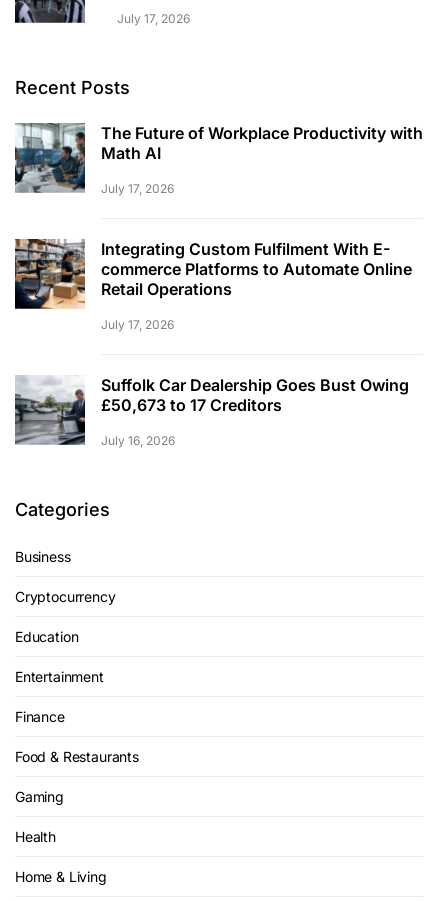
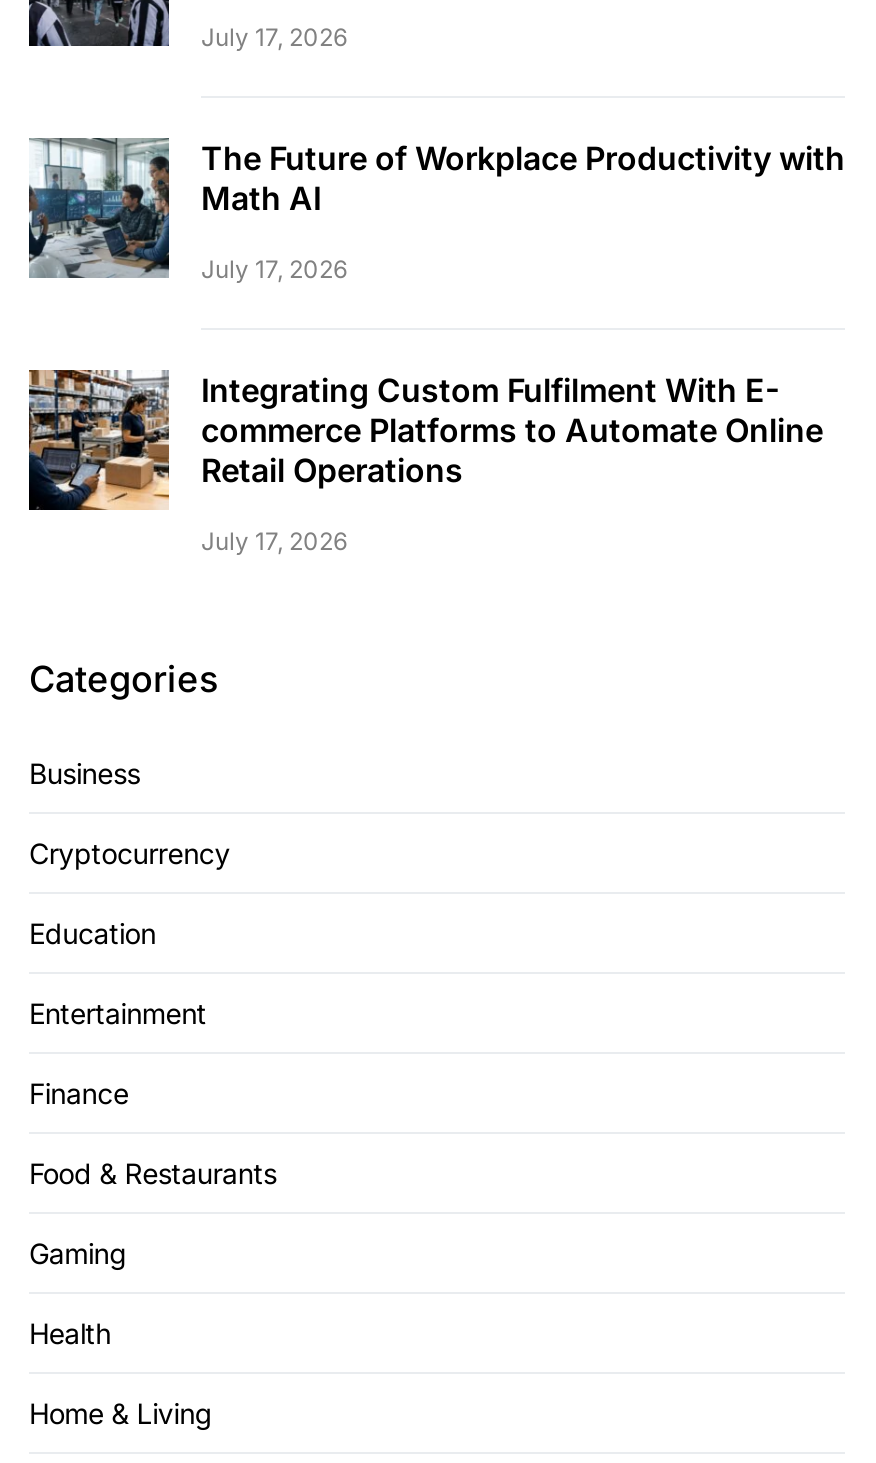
- Recent Posts

- [image]
- Suffolk Car Dealership Goes Bust Owing
- £50,673 to 17 Creditors
- July 16, 2026
